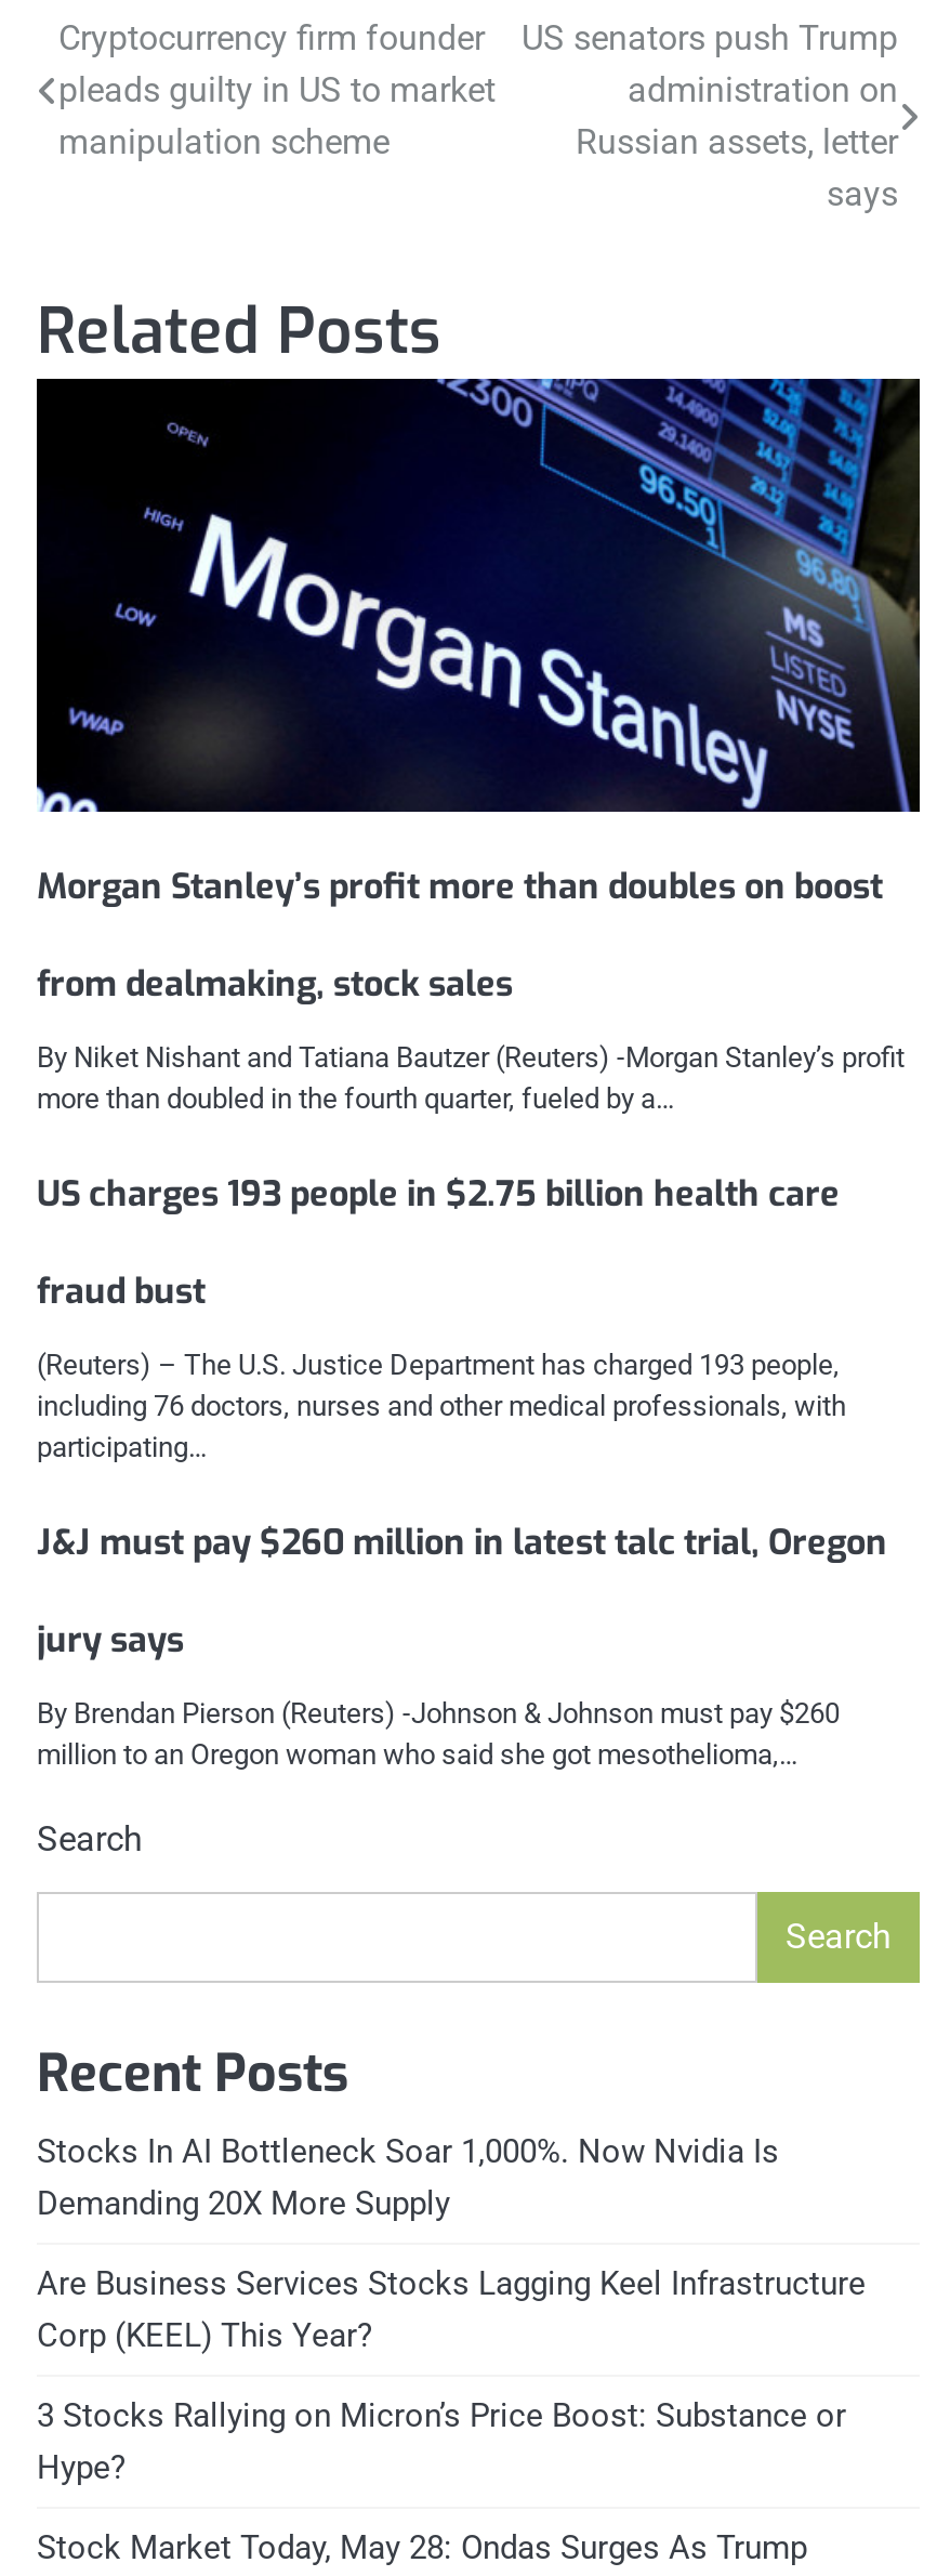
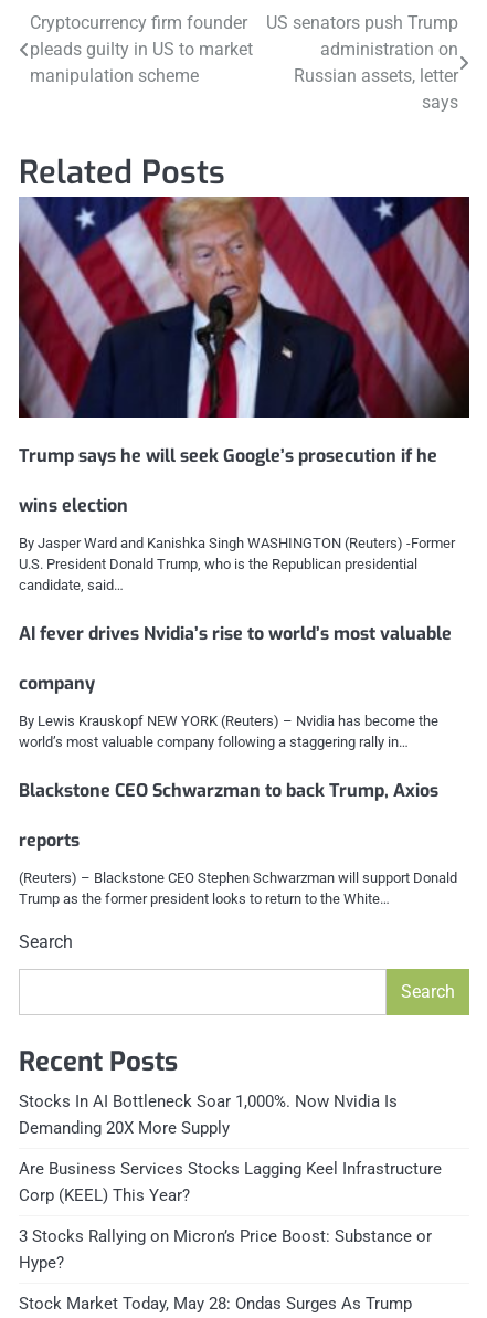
- [image]
- Morgan Stanley’s profit more than doubles on boost
+ [image]
+ Trump says he will seek Google’s prosecution if he

- from dealmaking, stock sales
+ wins election

- By Niket Nishant and Tatiana Bautzer (Reuters) -Morgan Stanley’s profit
- more than doubled in the fourth quarter, fueled by a…
+ By Jasper Ward and Kanishka Singh WASHINGTON (Reuters) -Former
+ U.S. President Donald Trump, who is the Republican presidential
+ candidate, said…

- US charges 193 people in $2.75 billion health care
+ AI fever drives Nvidia’s rise to world’s most valuable

- fraud bust
+ company

- (Reuters) – The U.S. Justice Department has charged 193 people,
- including 76 doctors, nurses and other medical professionals, with
- participating…
+ By Lewis Krauskopf NEW YORK (Reuters) – Nvidia has become the
+ world’s most valuable company following a staggering rally in…

- J&J must pay $260 million in latest talc trial, Oregon
+ Blackstone CEO Schwarzman to back Trump, Axios

- jury says
+ reports

- By Brendan Pierson (Reuters) -Johnson & Johnson must pay $260
- million to an Oregon woman who said she got mesothelioma,…
+ (Reuters) – Blackstone CEO Stephen Schwarzman will support Donald
+ Trump as the former president looks to return to the White…
